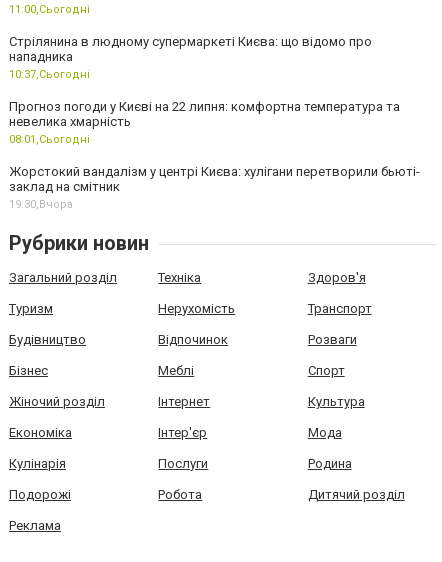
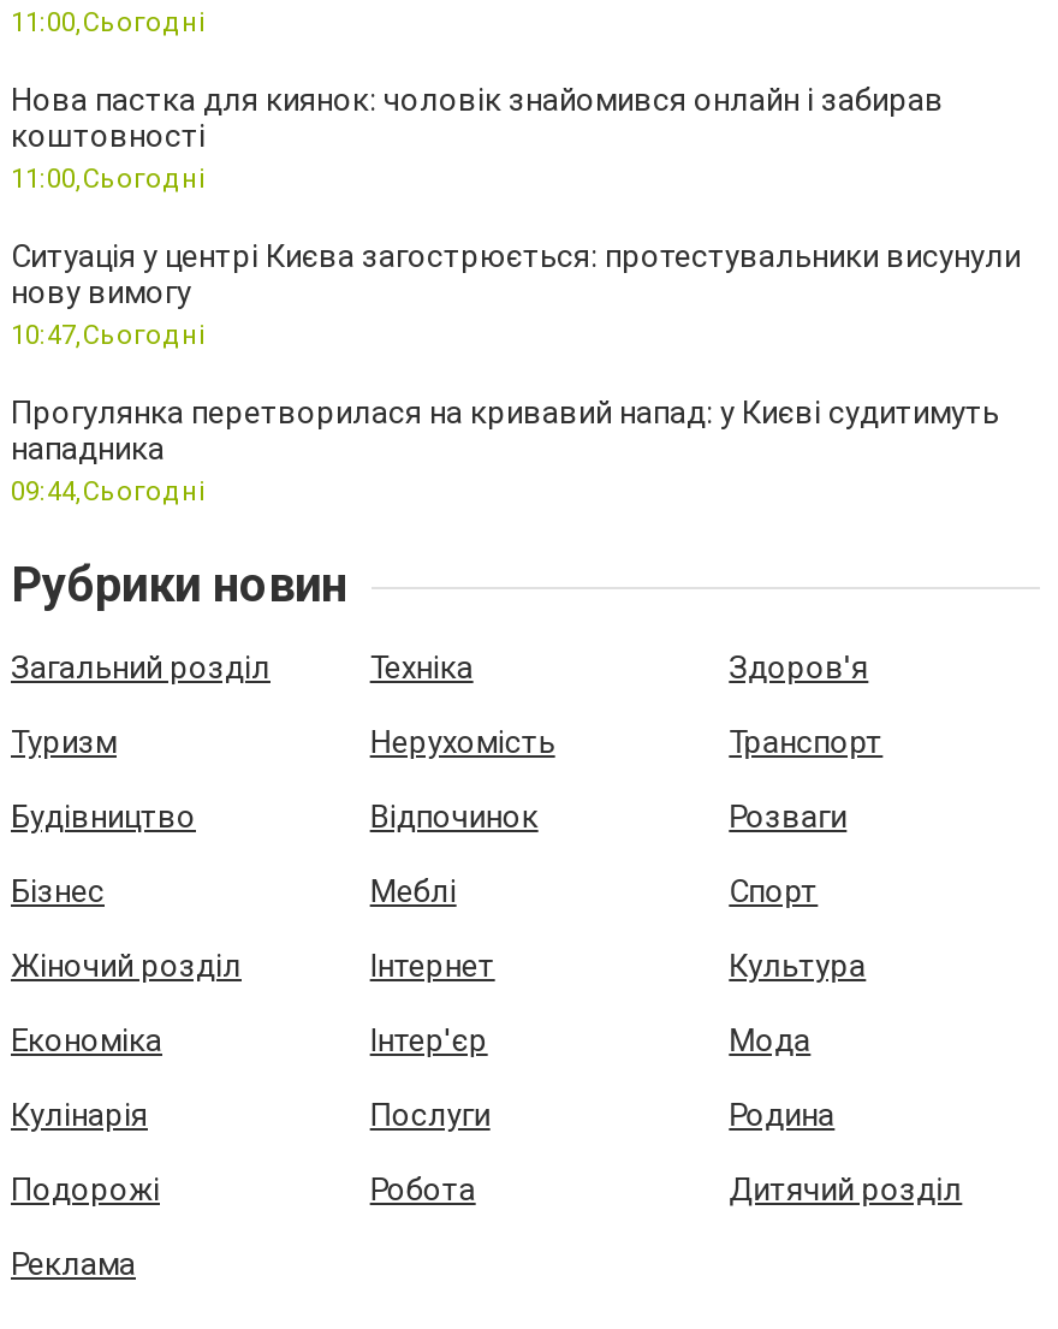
- Стрілянина в людному супермаркеті Києва: що відомо про
+ Нова пастка для киянок: чоловік знайомився онлайн і забирав
+ коштовності
+ 11:00,Сьогодні
+ Ситуація у центрі Києва загострюється: протестувальники висунули
+ нову вимогу
+ 10:47,Сьогодні
+ Прогулянка перетворилася на кривавий напад: у Києві судитимуть

moved down: нападника

- 10:37,Сьогодні
- Прогноз погоди у Києві на 22 липня: комфортна температура та
- невелика хмарність
- 08:01, Сьогодні
- Жорстокий вандалізм у центрі Києва: хулігани перетворили бьюті-
- заклад на смітник
- 19:30,Вчора
+ 09:44,Сьогодні
